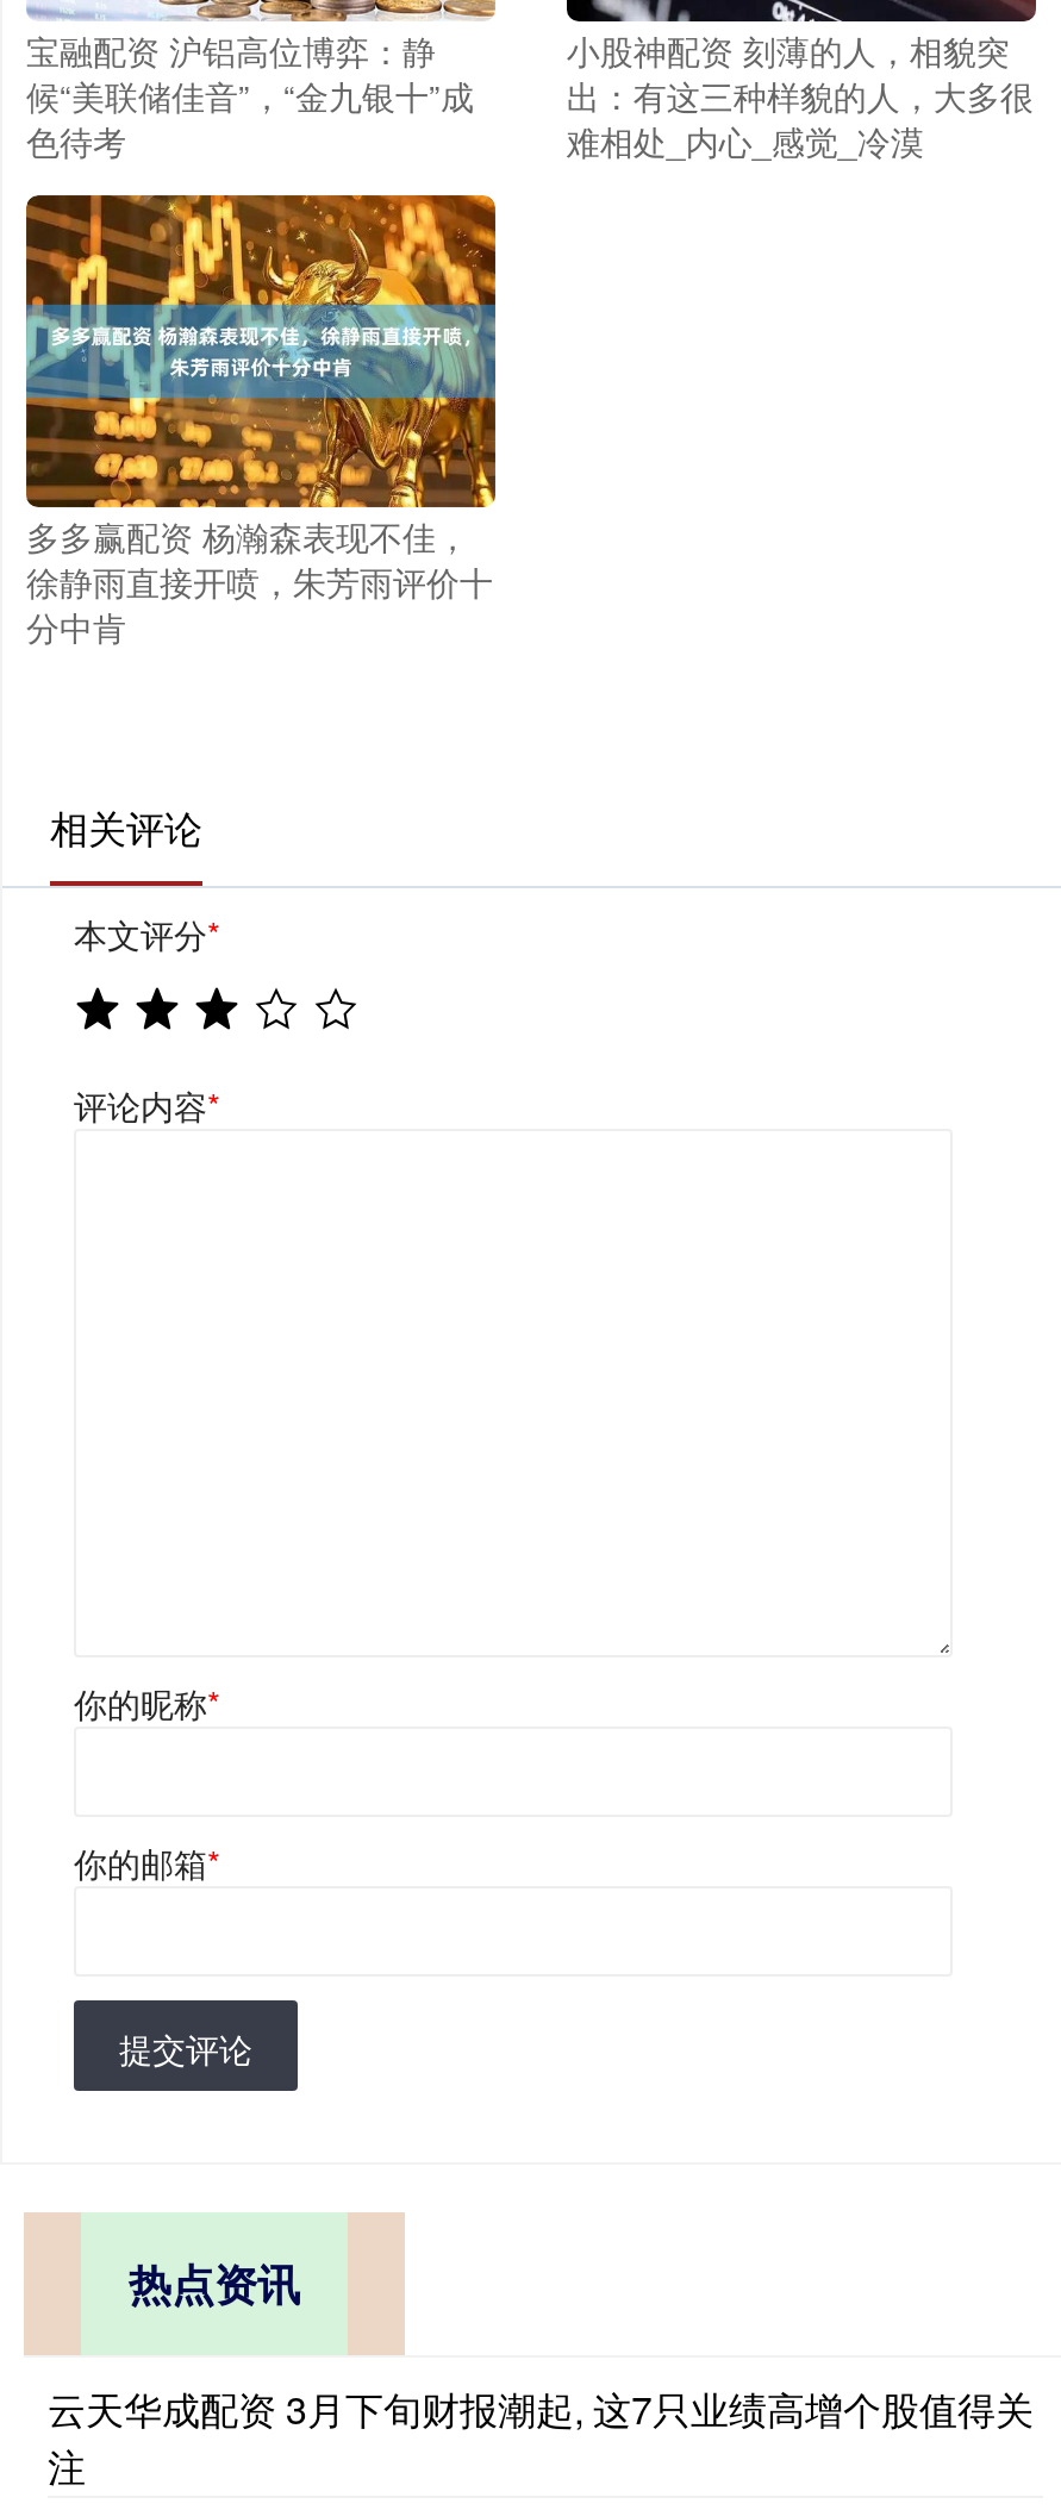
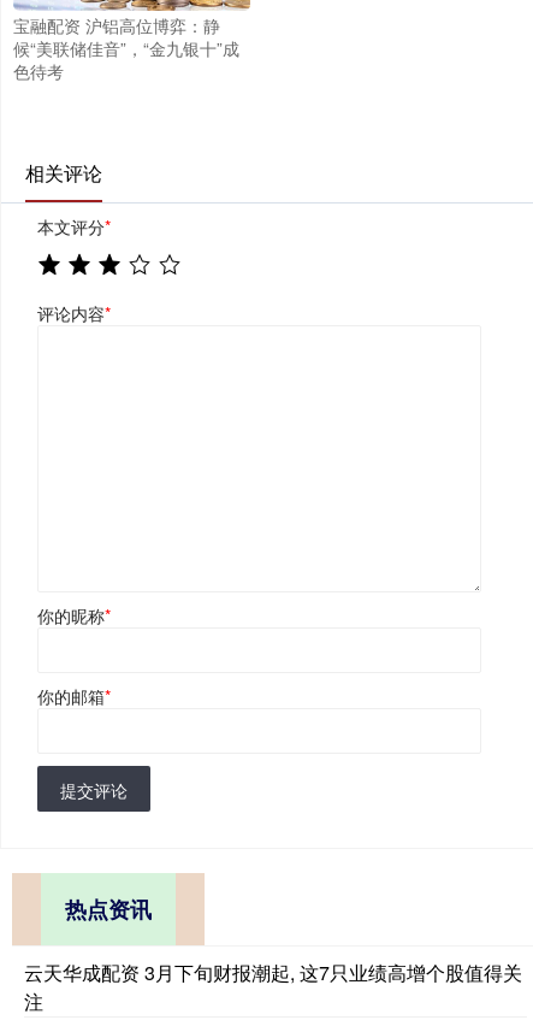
- 小股神配资 刻薄的人，相貌突
- 出：有这三种样貌的人，大多很
- 难相处_内心_感觉_冷漠

- [image]
- 多多赢配资 杨瀚森表现不佳，
- 徐静雨直接开喷，朱芳雨评价十
- 分中肯
